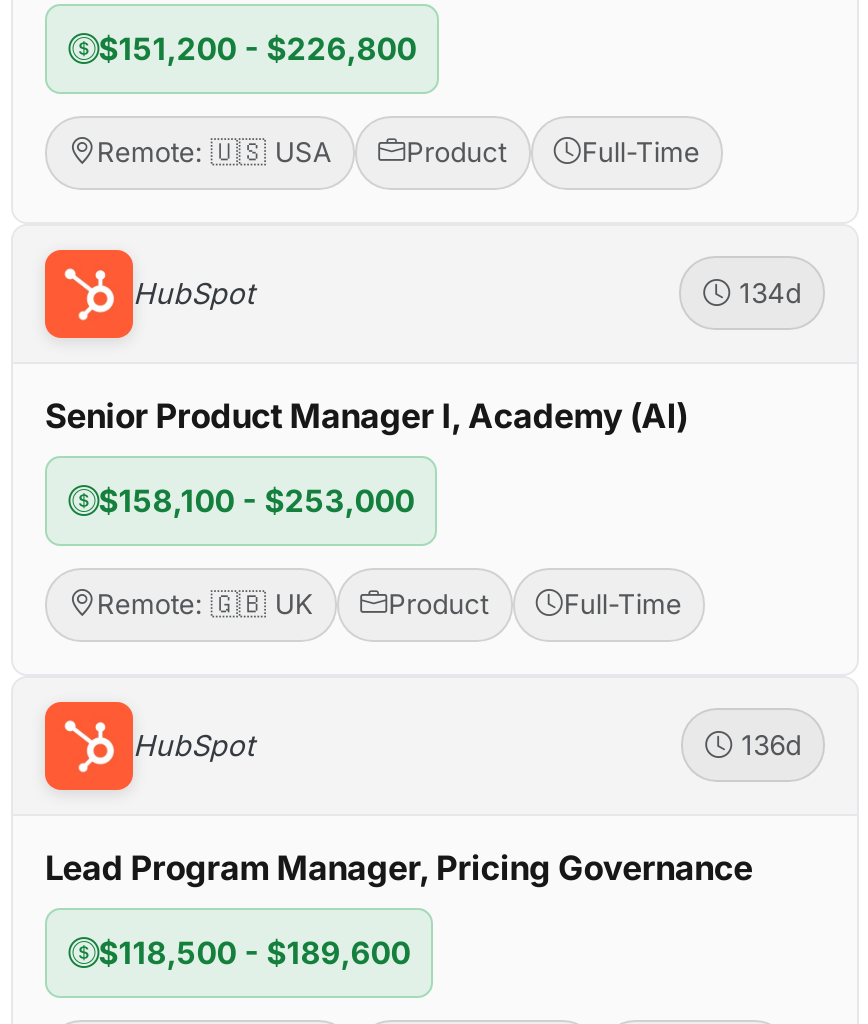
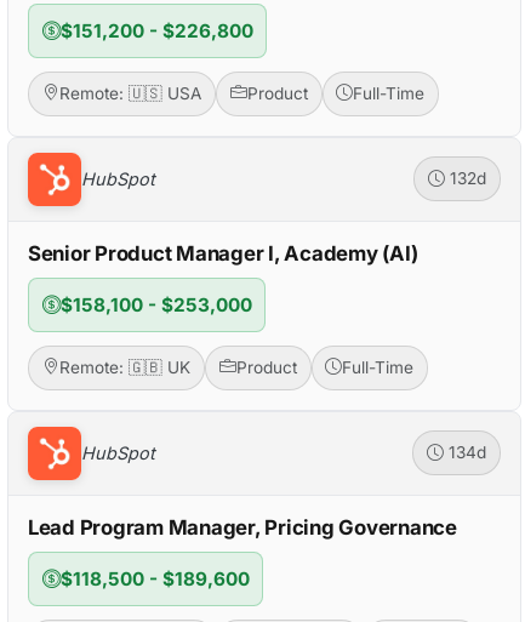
- 134d
+ 132d

- 136d
+ 134d
